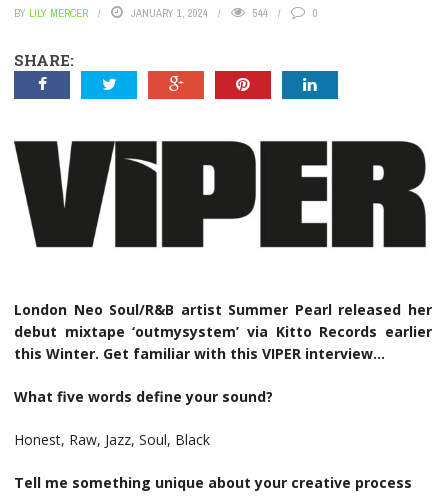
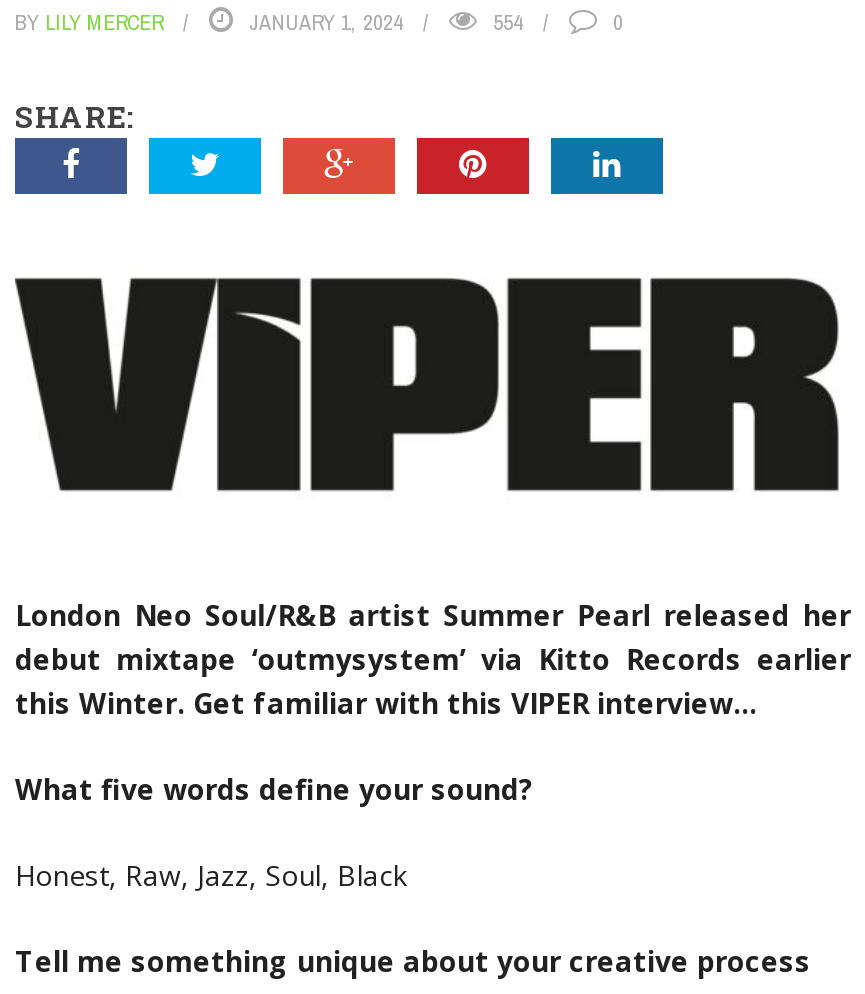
- 544
+ 554
